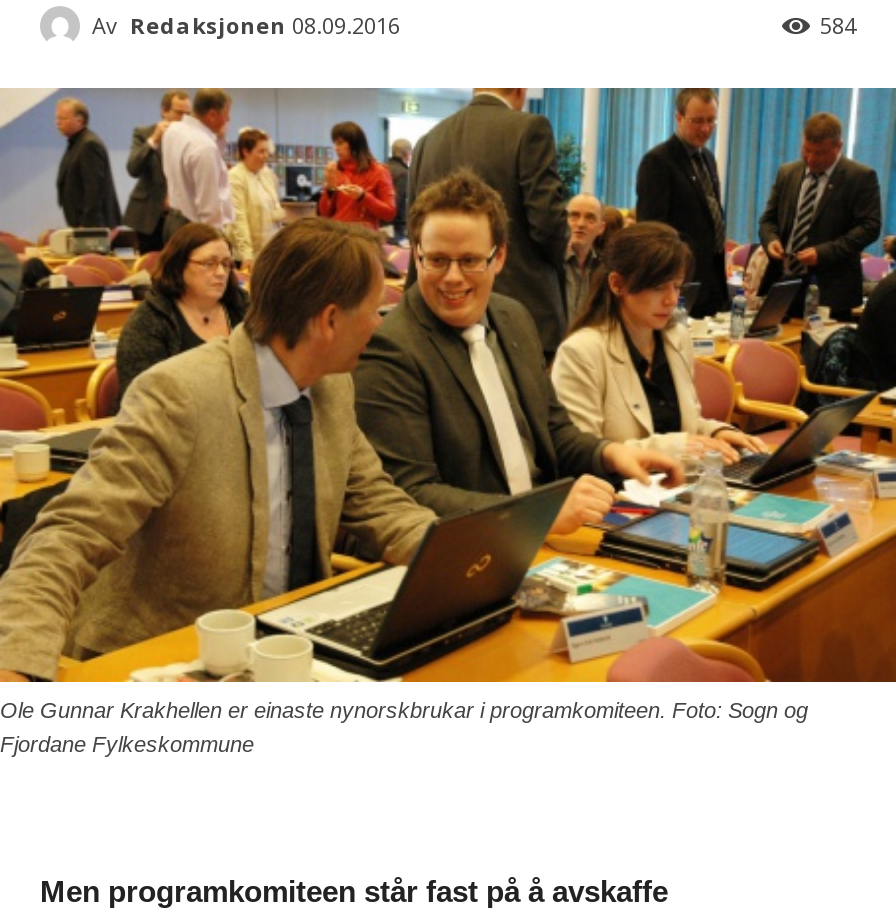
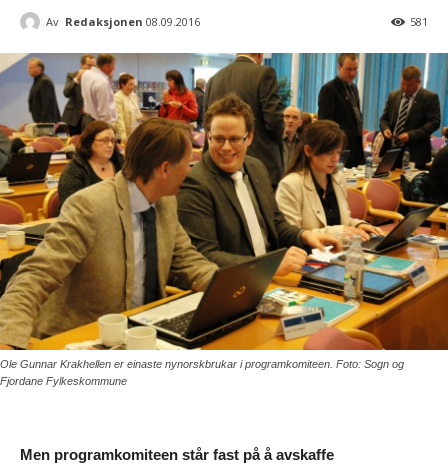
- 584
+ 581
